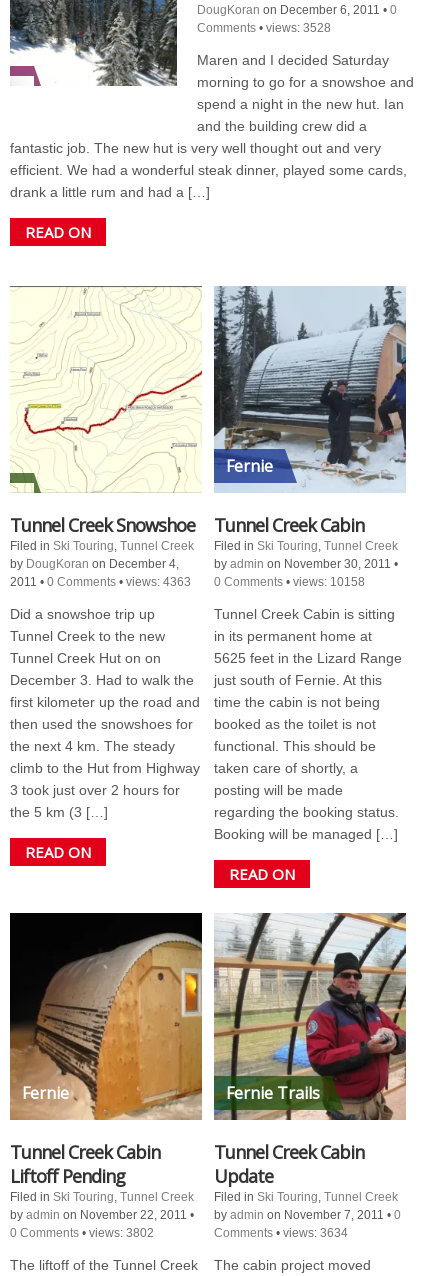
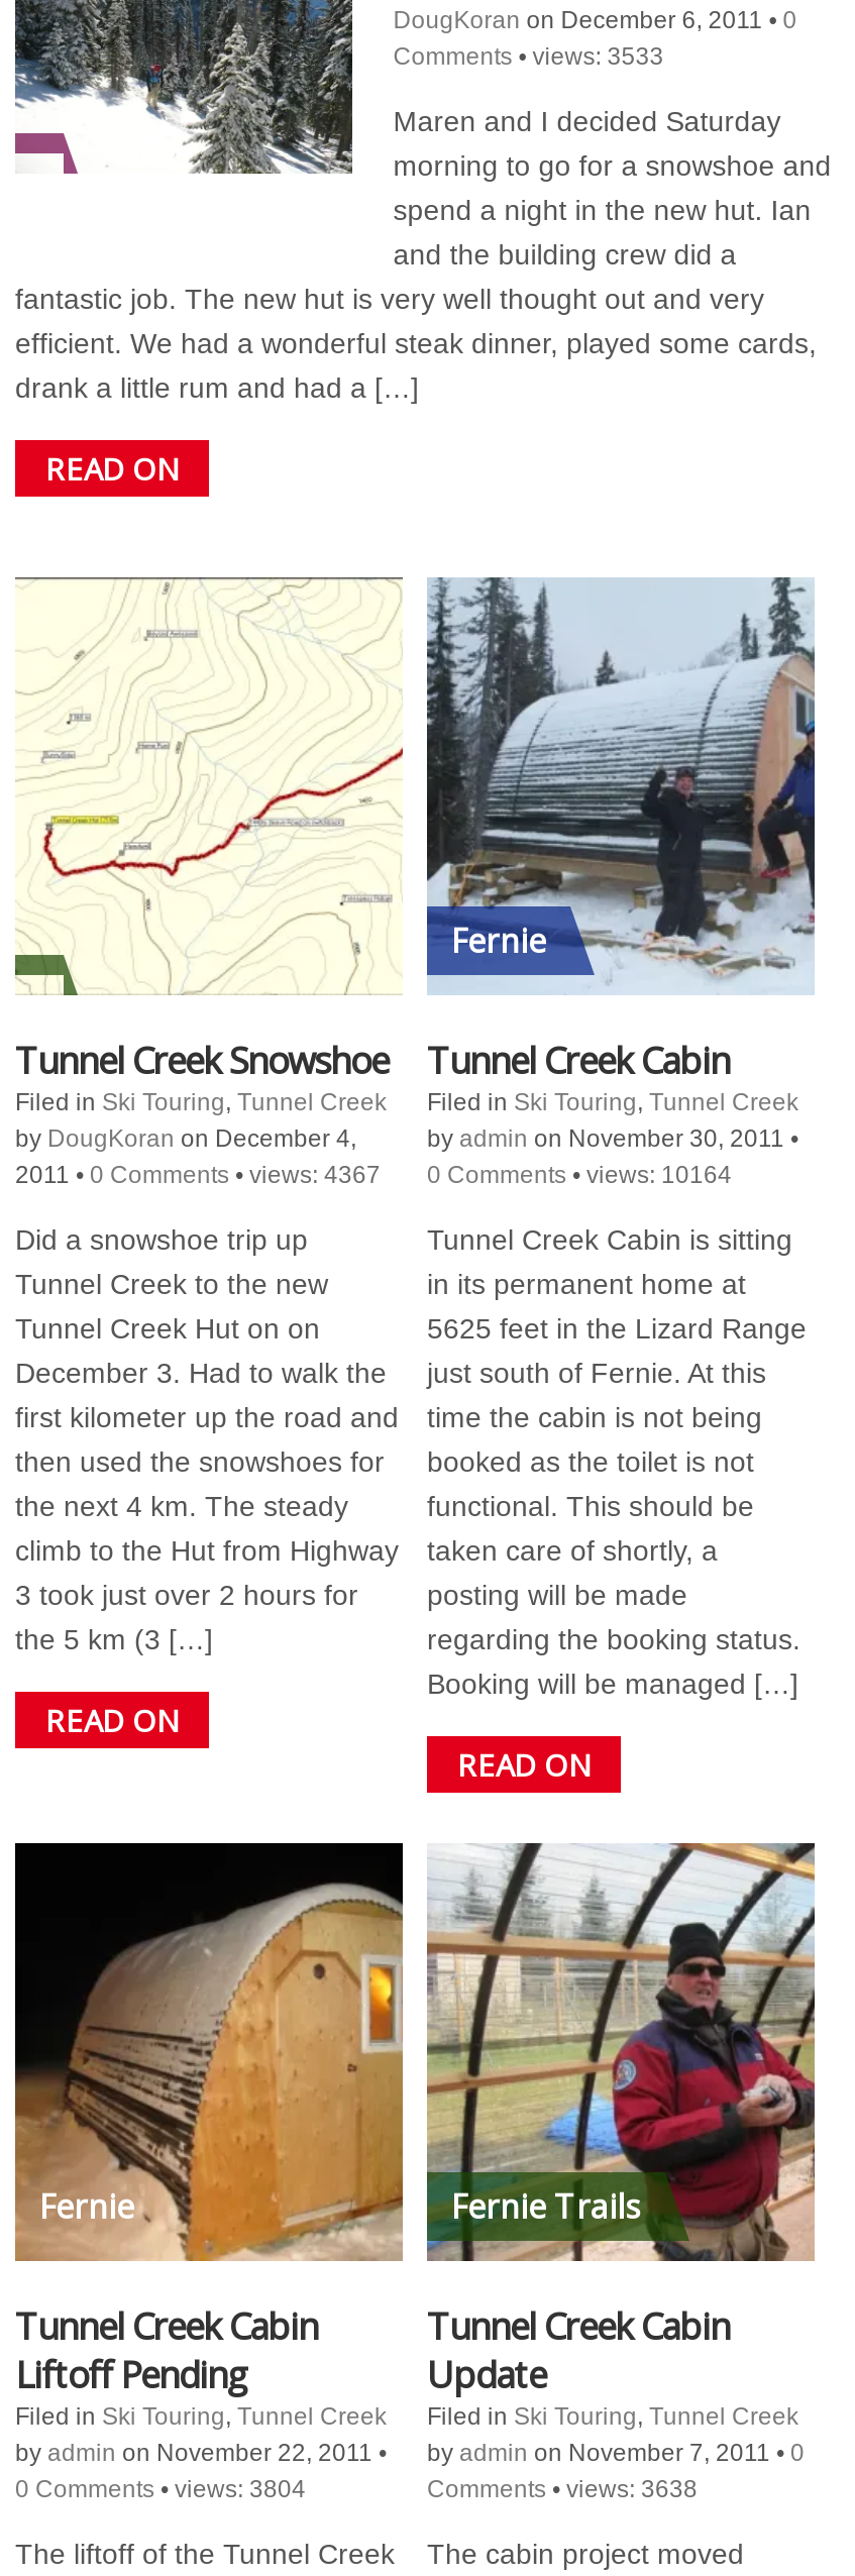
- Comments • views: 3528
+ Comments • views: 3533

- 2011 • 0 Comments • views: 4363
+ 2011 • 0 Comments • views: 4367

- 0 Comments • views: 10158
+ 0 Comments • views: 10164

- 0 Comments • views: 3802
+ 0 Comments • views: 3804

- Comments • views: 3634
+ Comments • views: 3638
